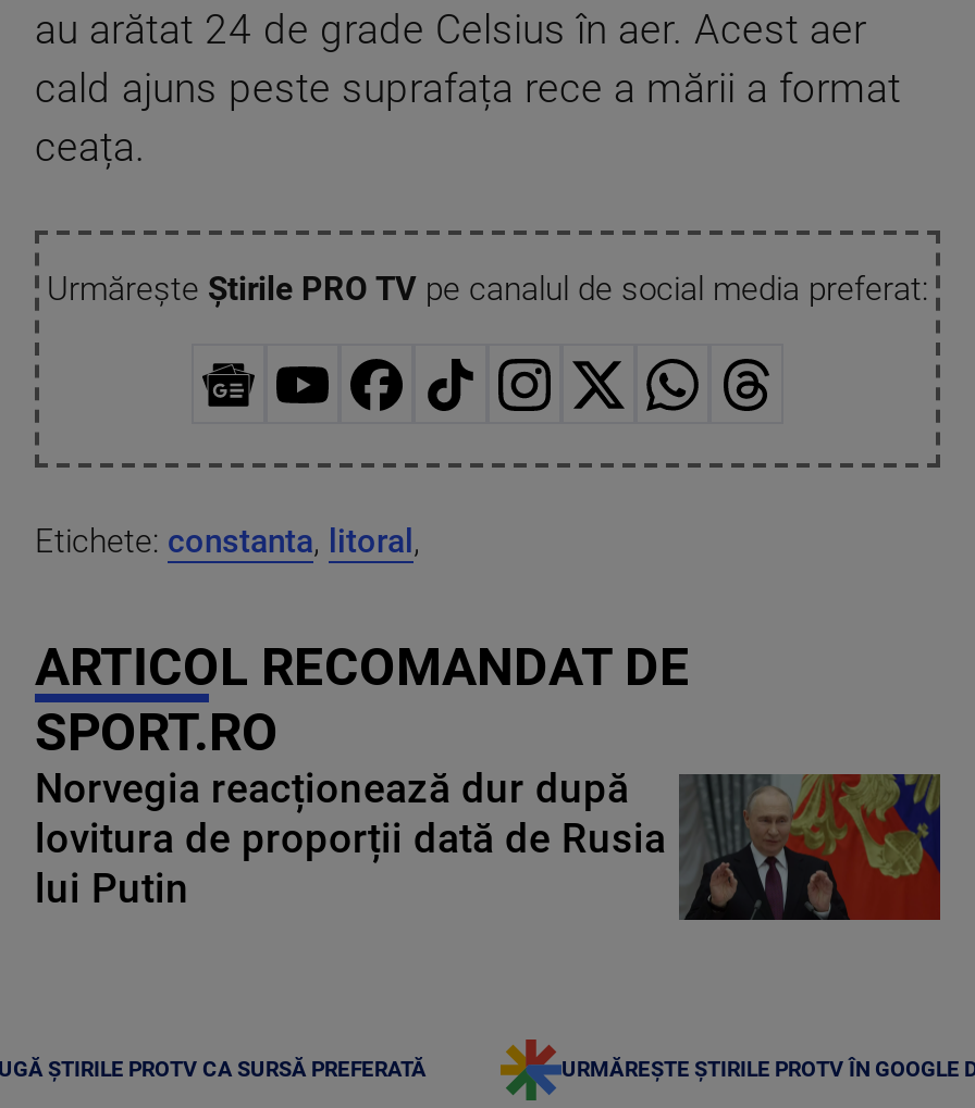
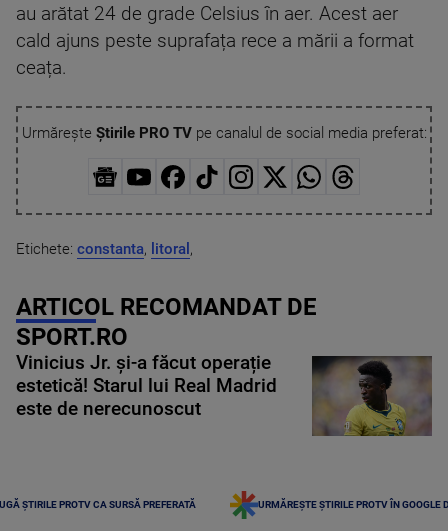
- [image]
- Norvegia reacționează dur după
- lovitura de proporții dată de Rusia
- lui Putin
+ [image]
+ Vinicius Jr. și-a făcut operație
+ estetică! Starul lui Real Madrid
+ este de nerecunoscut
